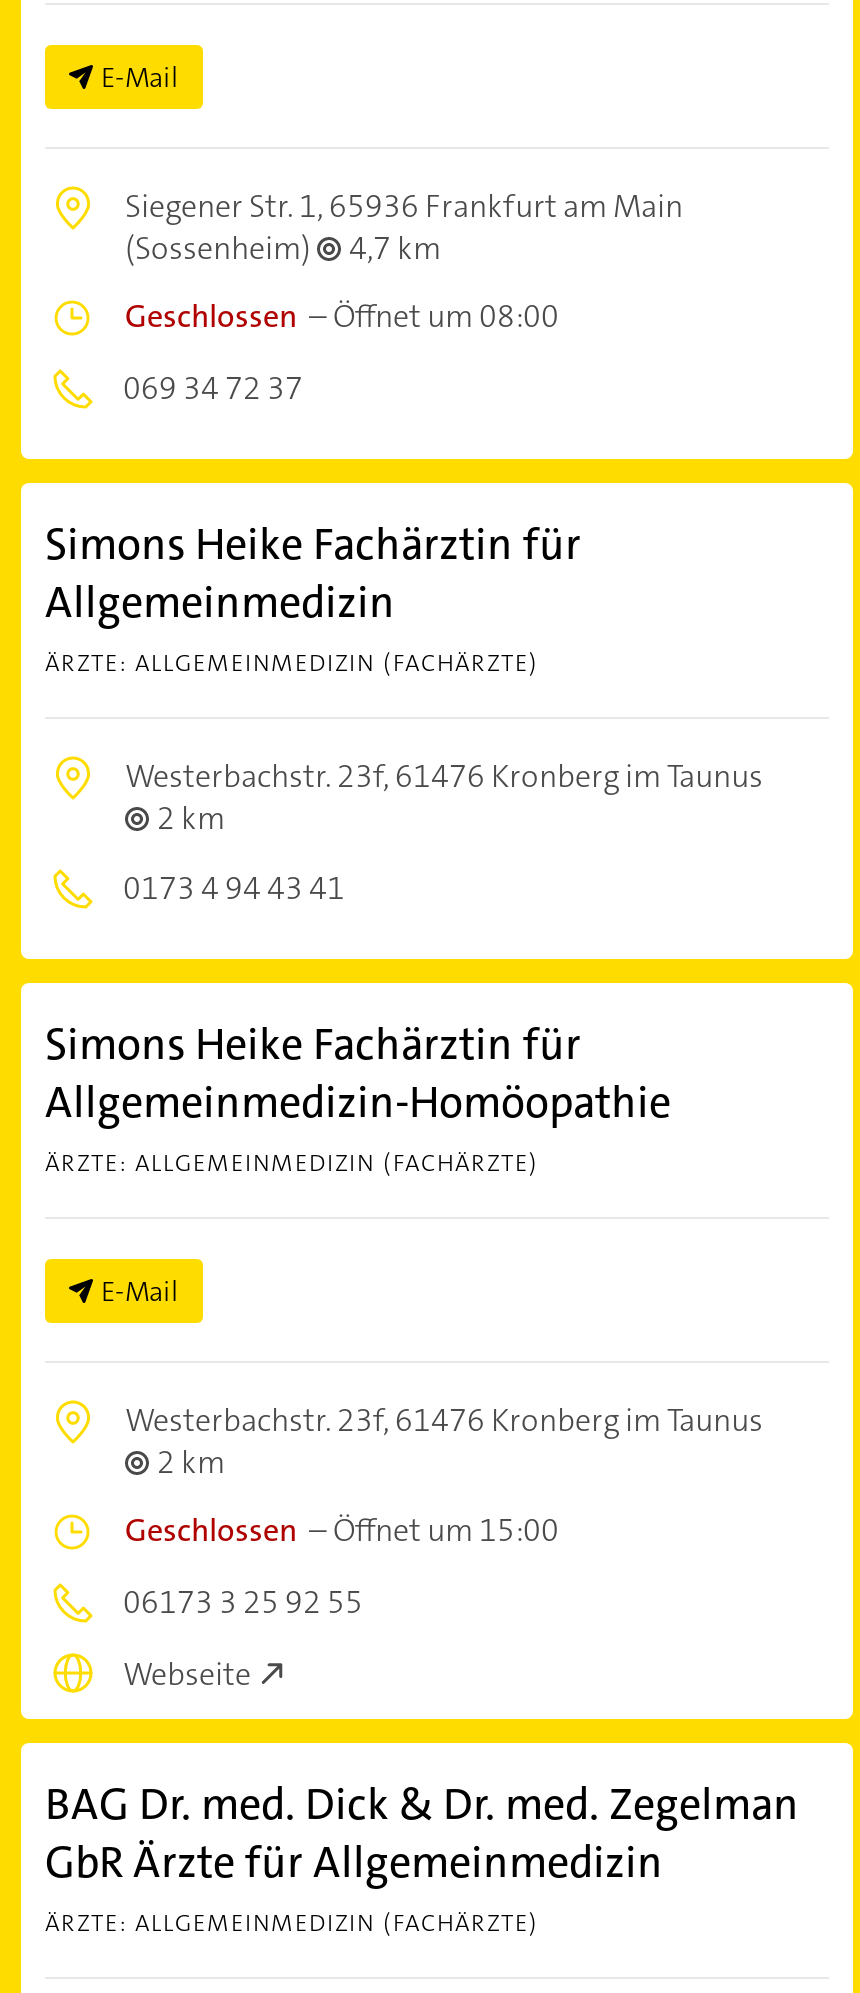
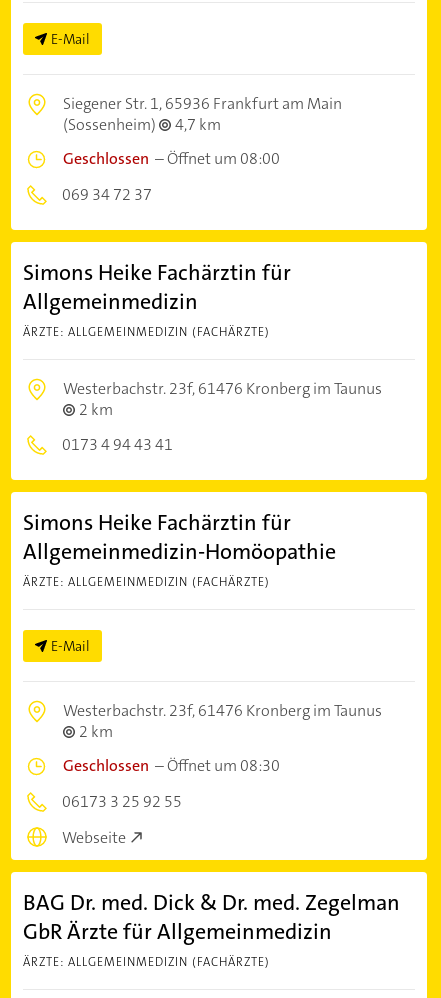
- Geschlossen –Öffnet um 15:00
+ Geschlossen –Öffnet um 08:30
